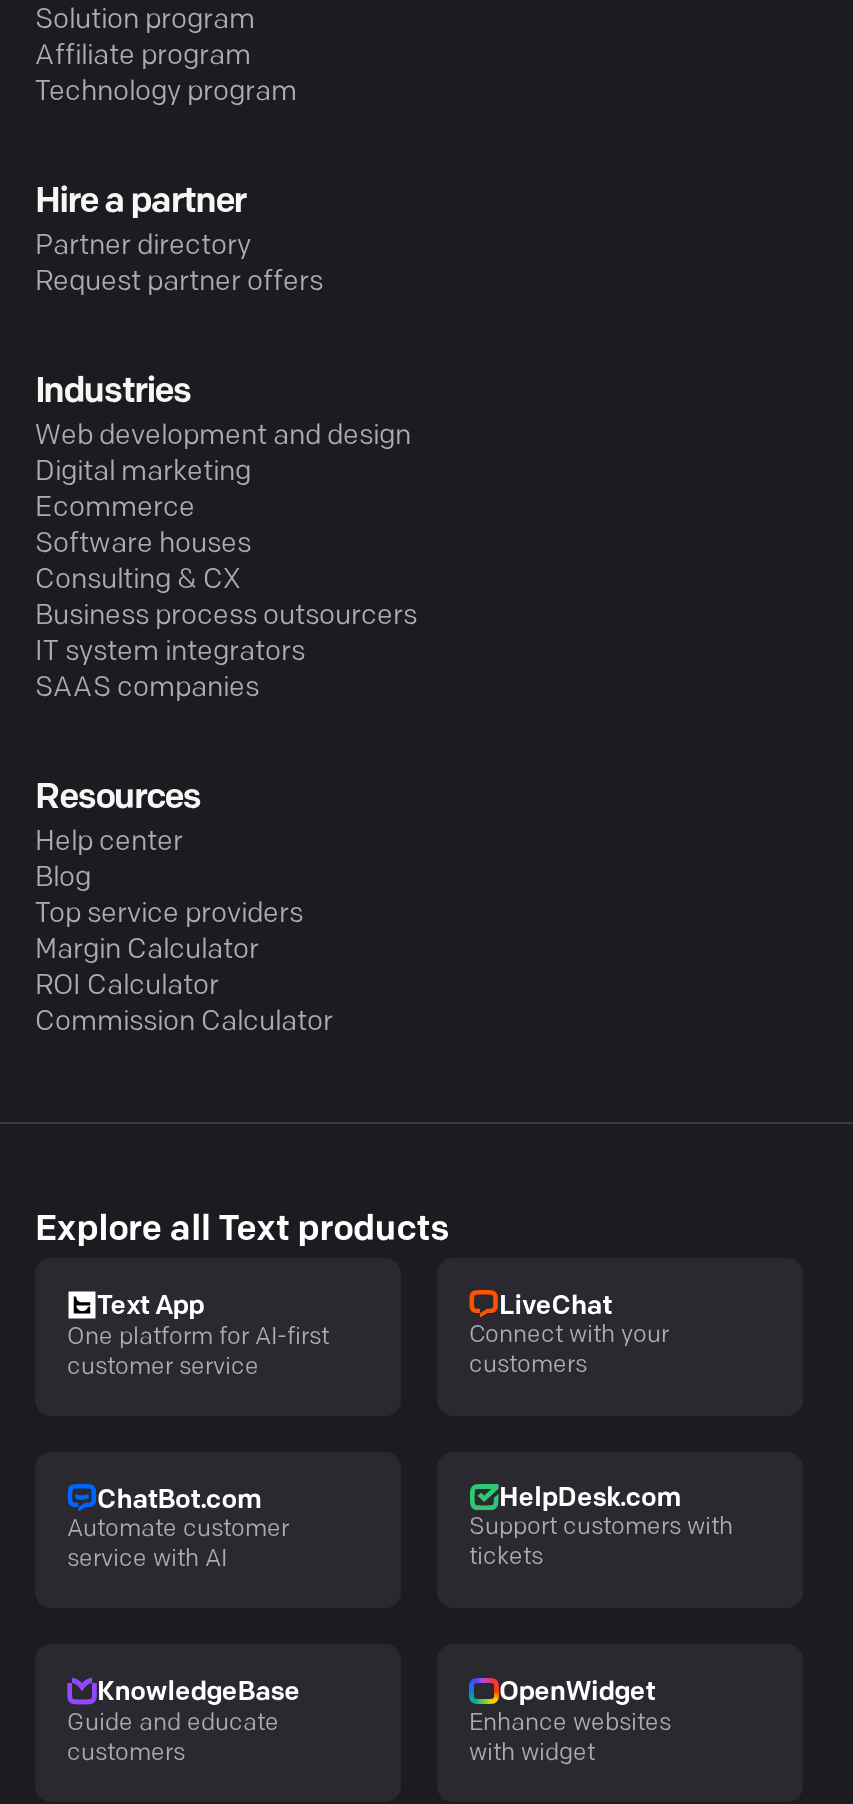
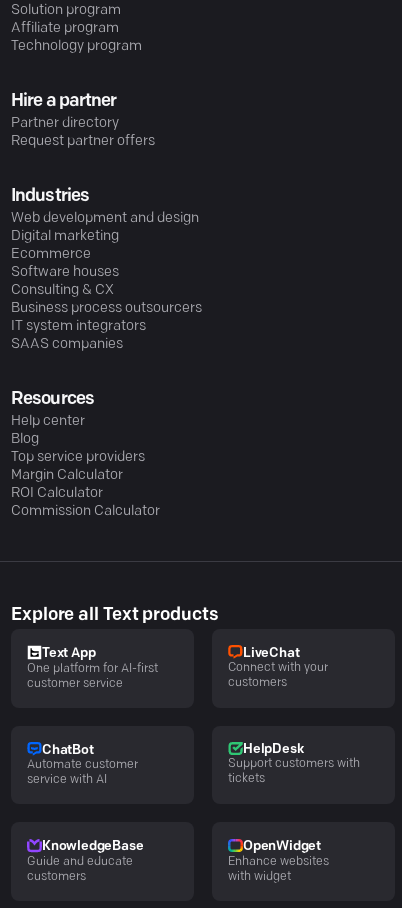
- ChatBot.com
+ ChatBot

- HelpDesk.com
+ HelpDesk
